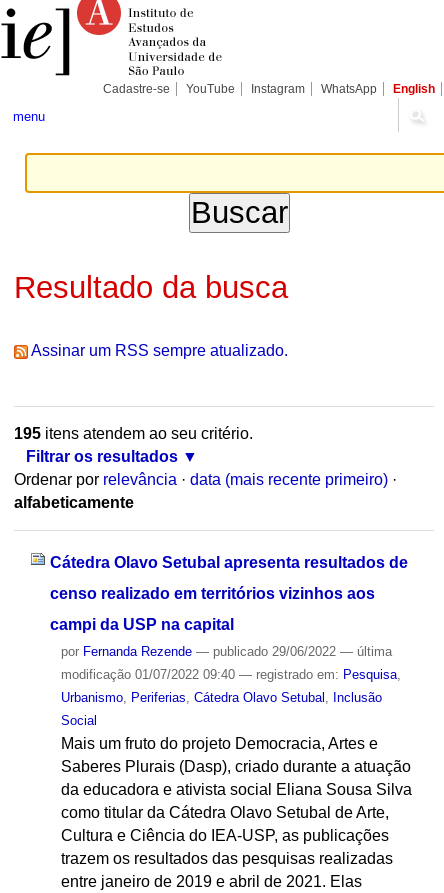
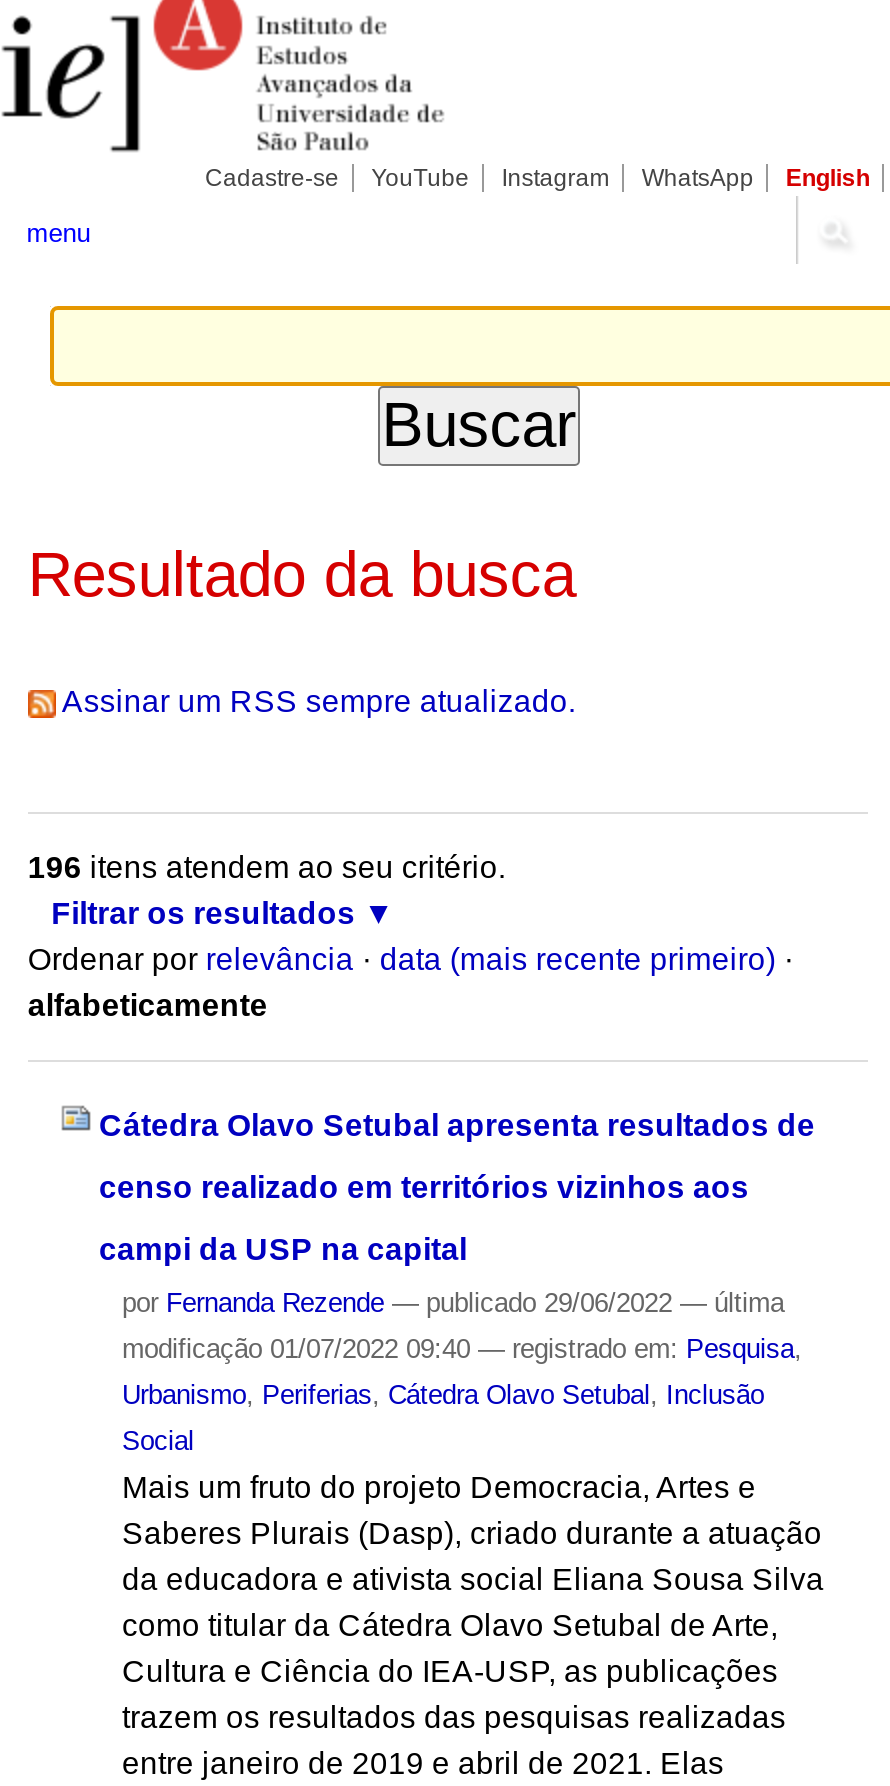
- 195 itens atendem ao seu critério.
+ 196 itens atendem ao seu critério.
